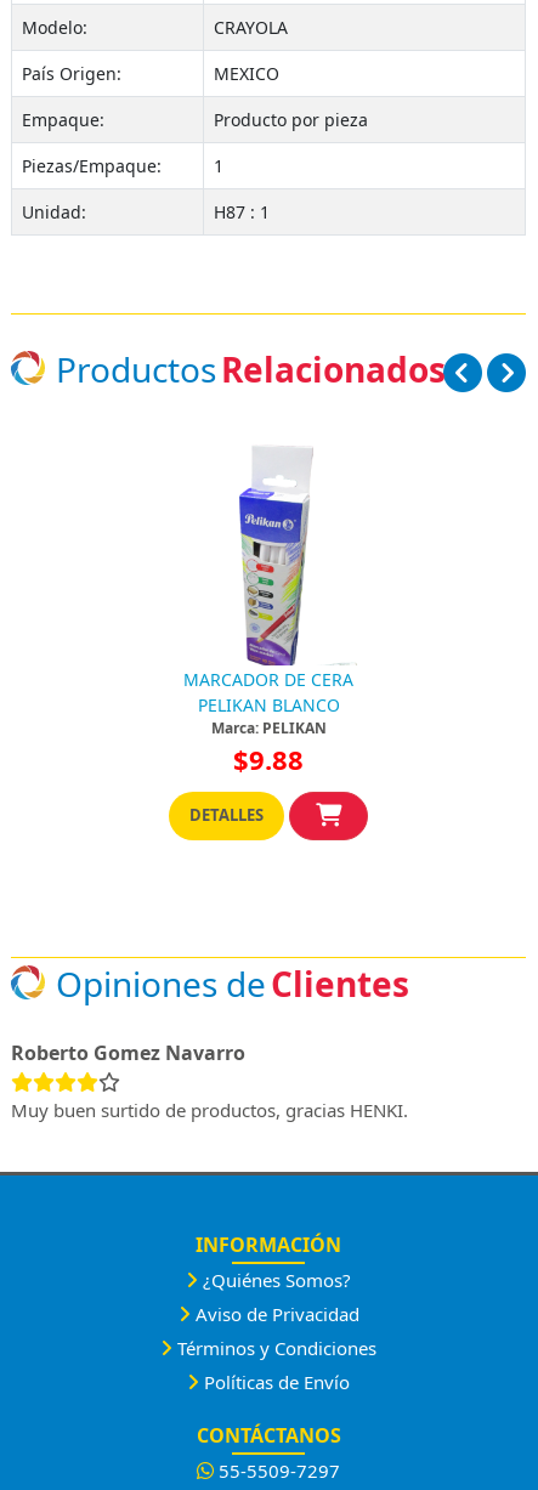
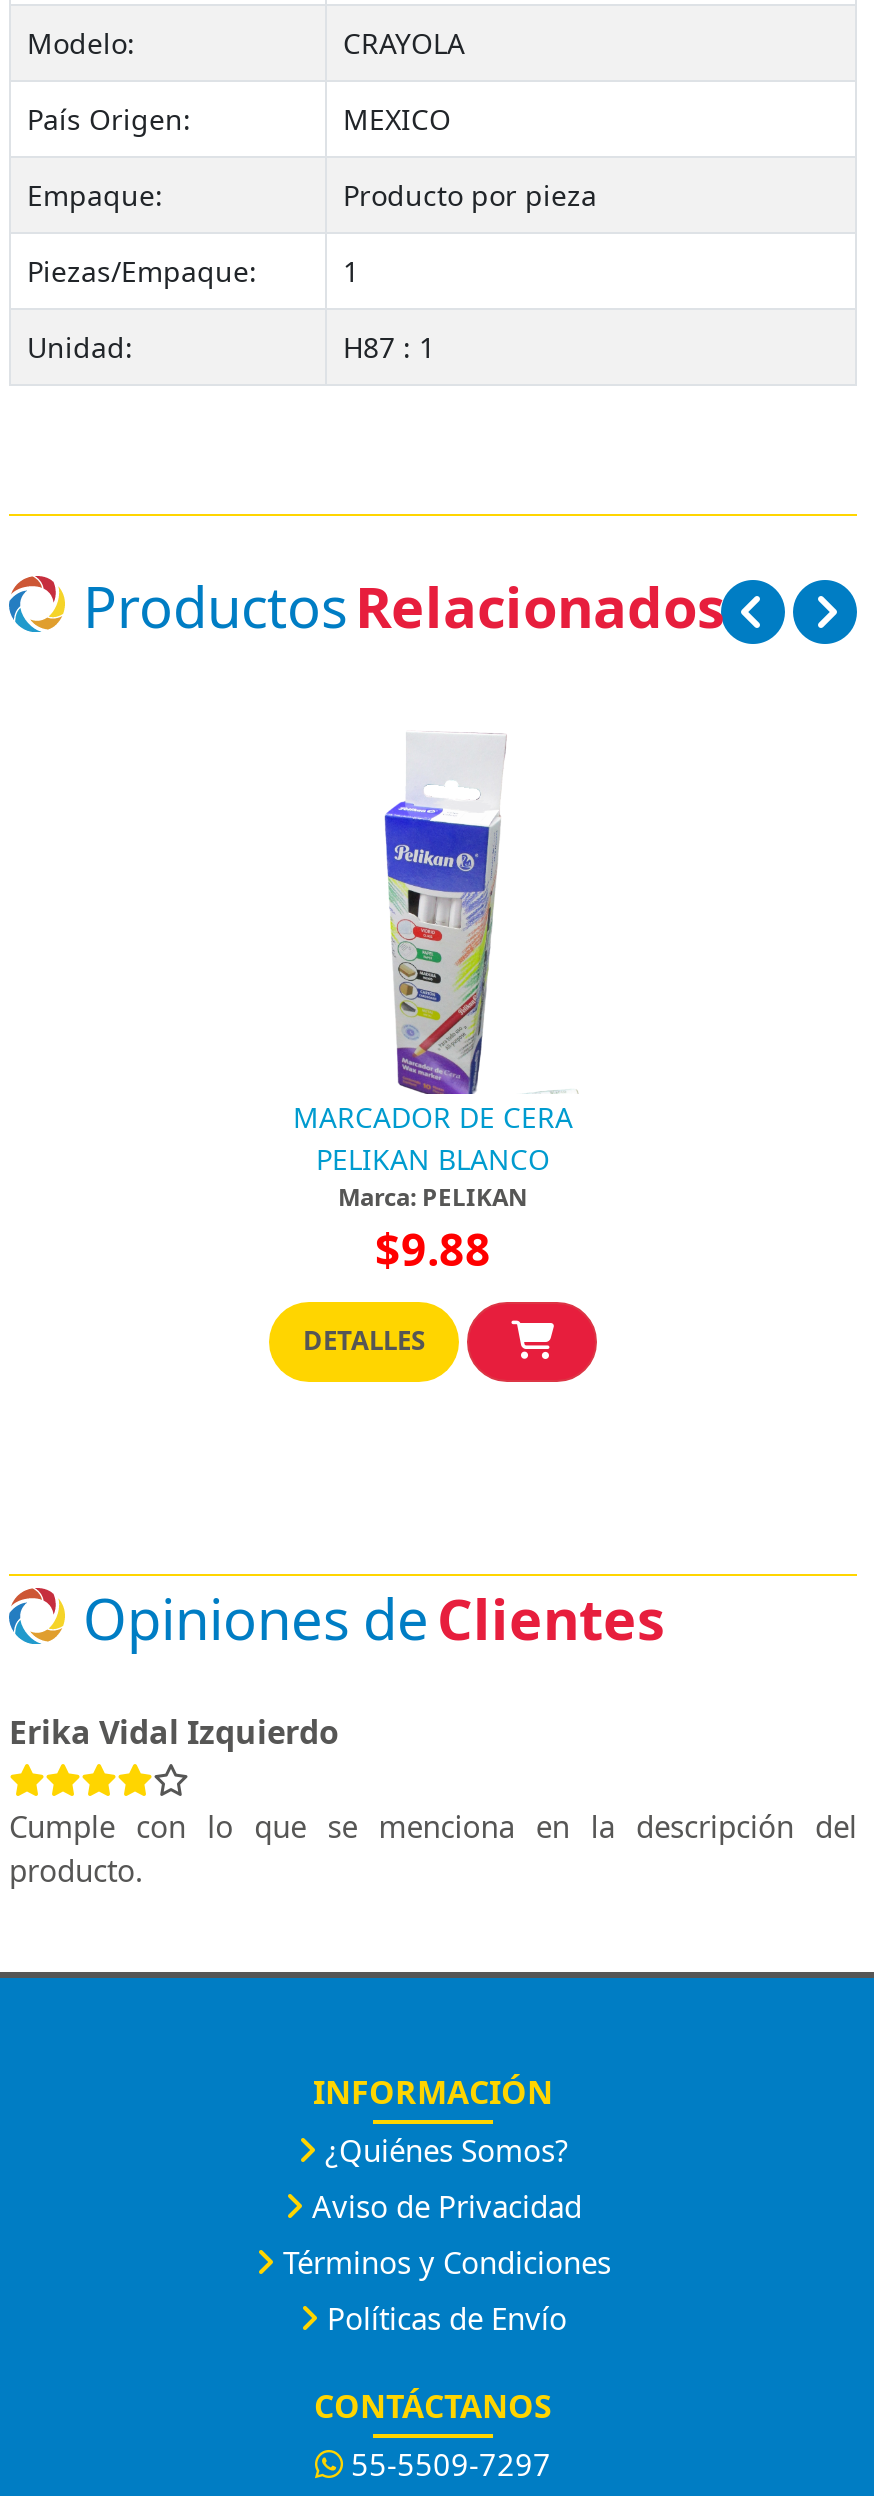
- Roberto Gomez Navarro
+ Erika Vidal Izquierdo

- Muy buen surtido de productos, gracias HENKI.
+ Cumple con lo que se menciona en la descripción del
+ producto.
